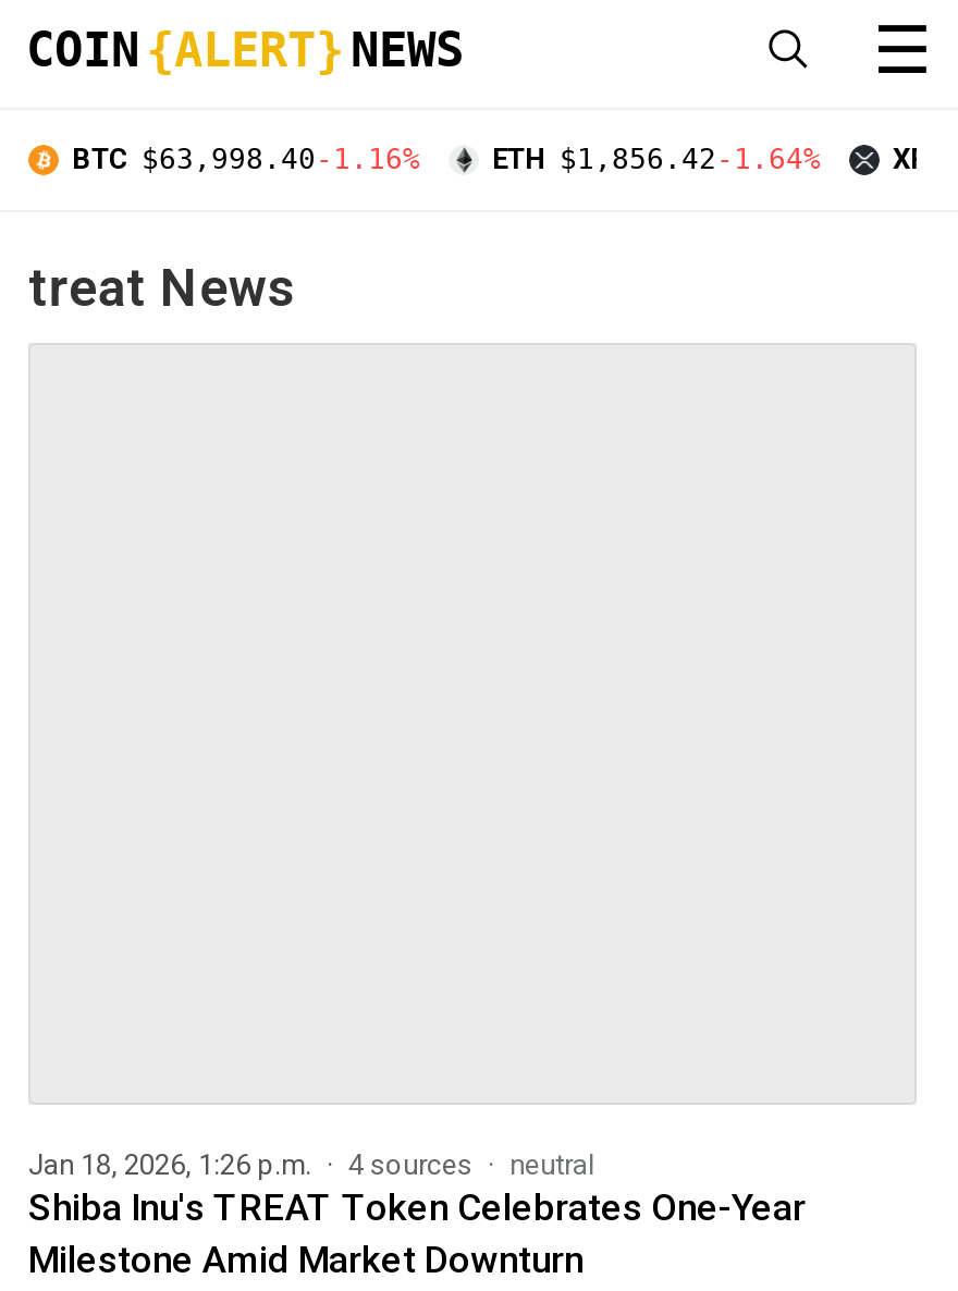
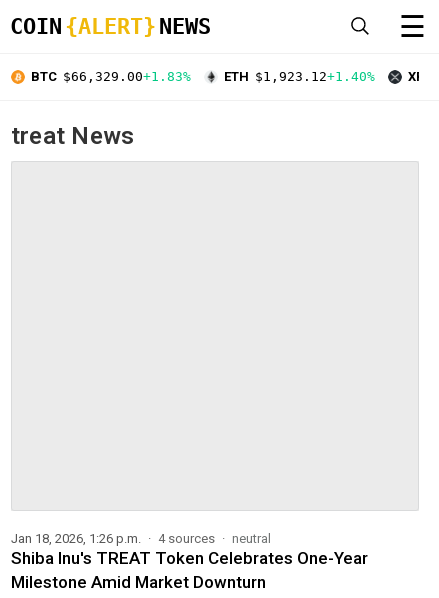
- BTC $63,998.40 -1.16%
+ BTC $66,329.00 +1.83%

- ETH $1,856.42 -1.64%
+ ETH $1,923.12 +1.40%
